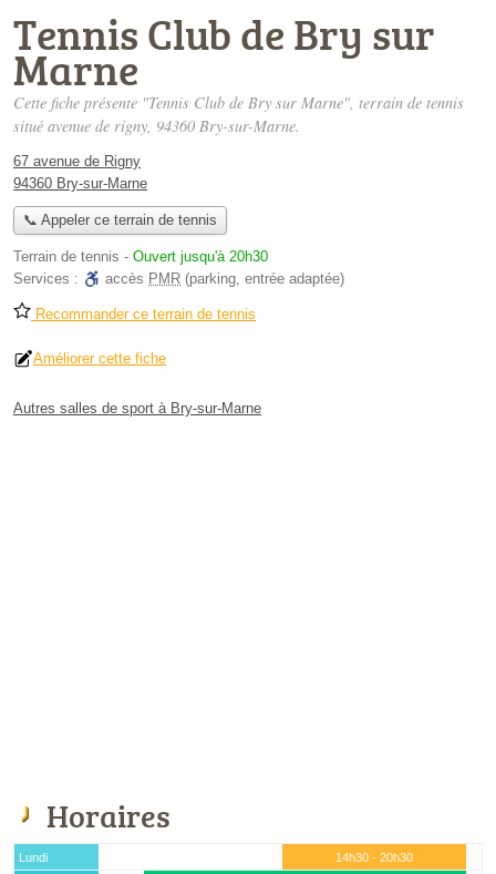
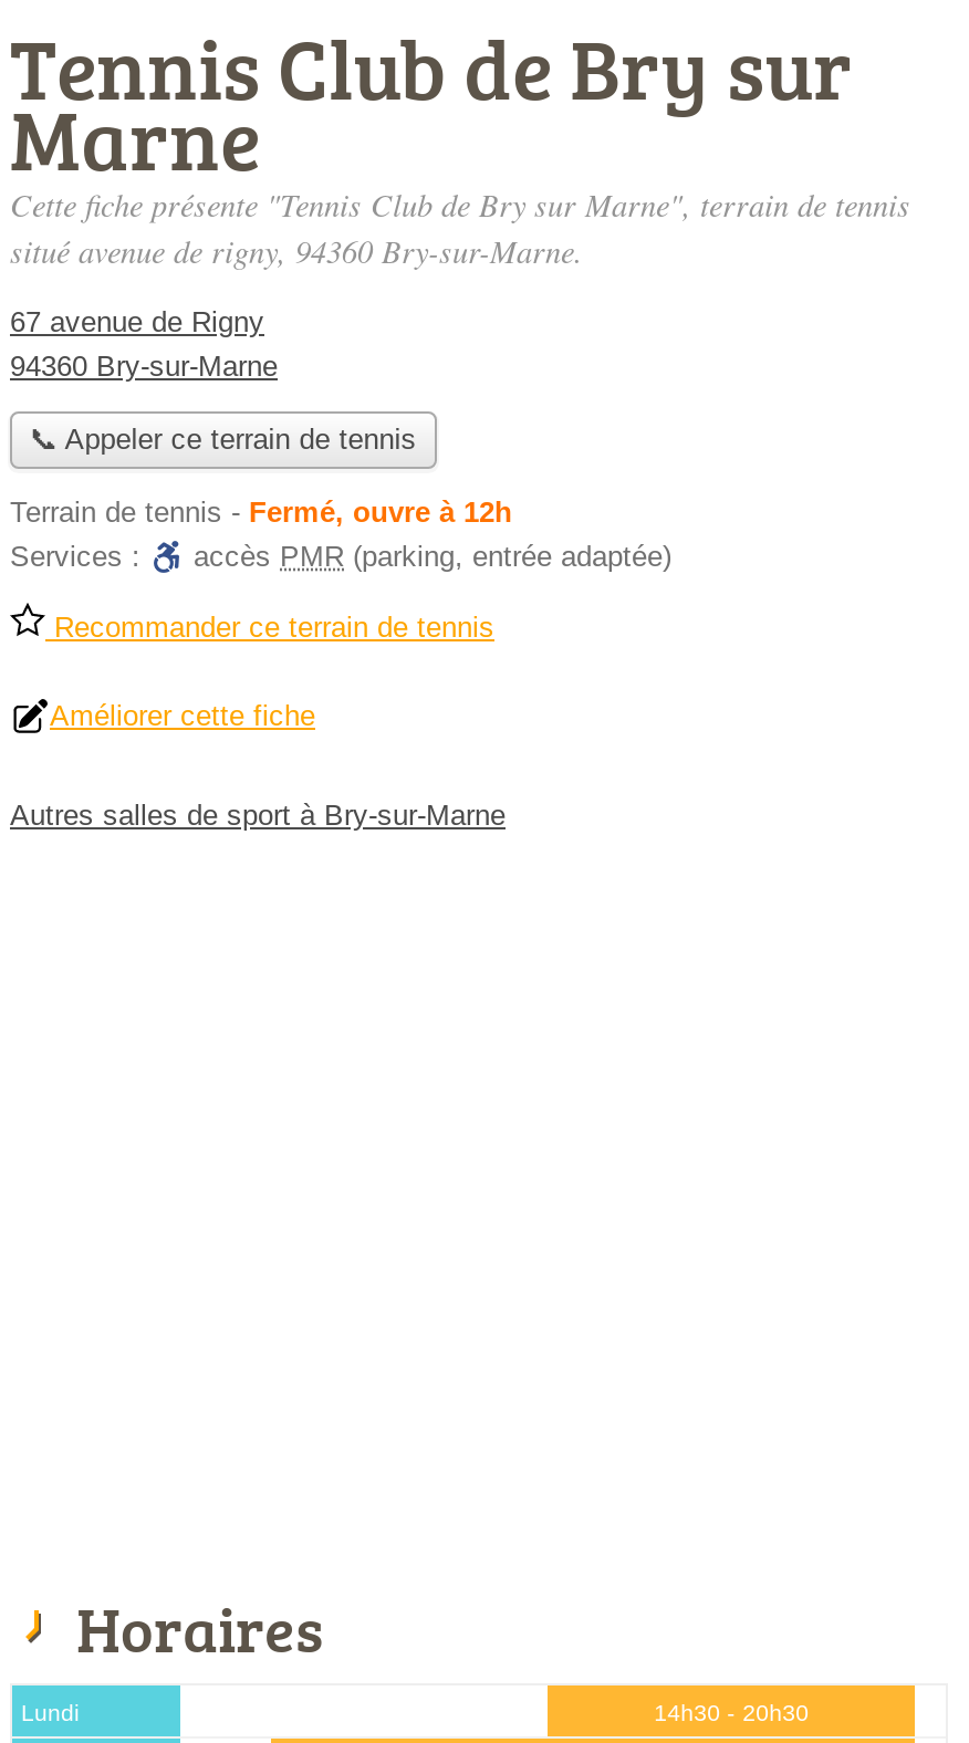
- Terrain de tennis - Ouvert jusqu'à 20h30
+ Terrain de tennis - Fermé, ouvre à 12h
